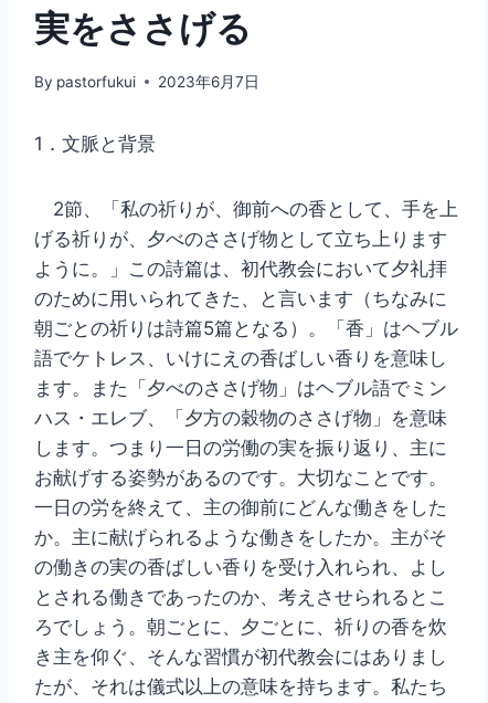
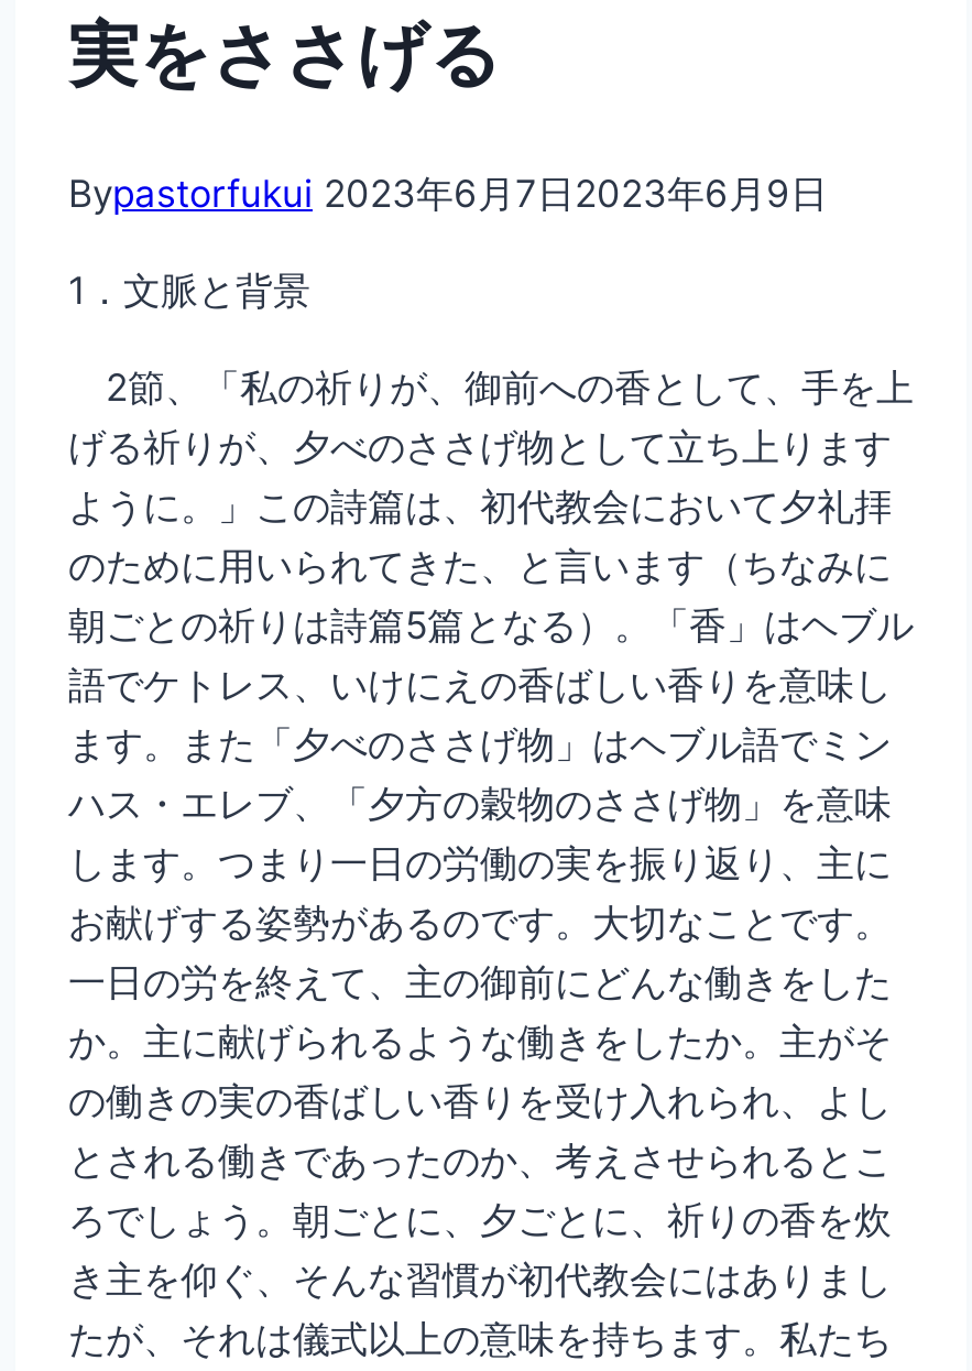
- By pastorfukui
- 2023年6月7日
+ Bypastorfukui 2023年6月7日2023年6月9日
